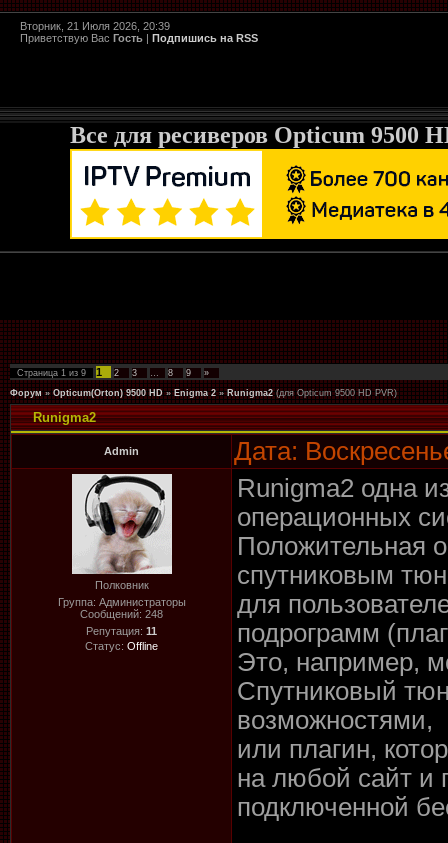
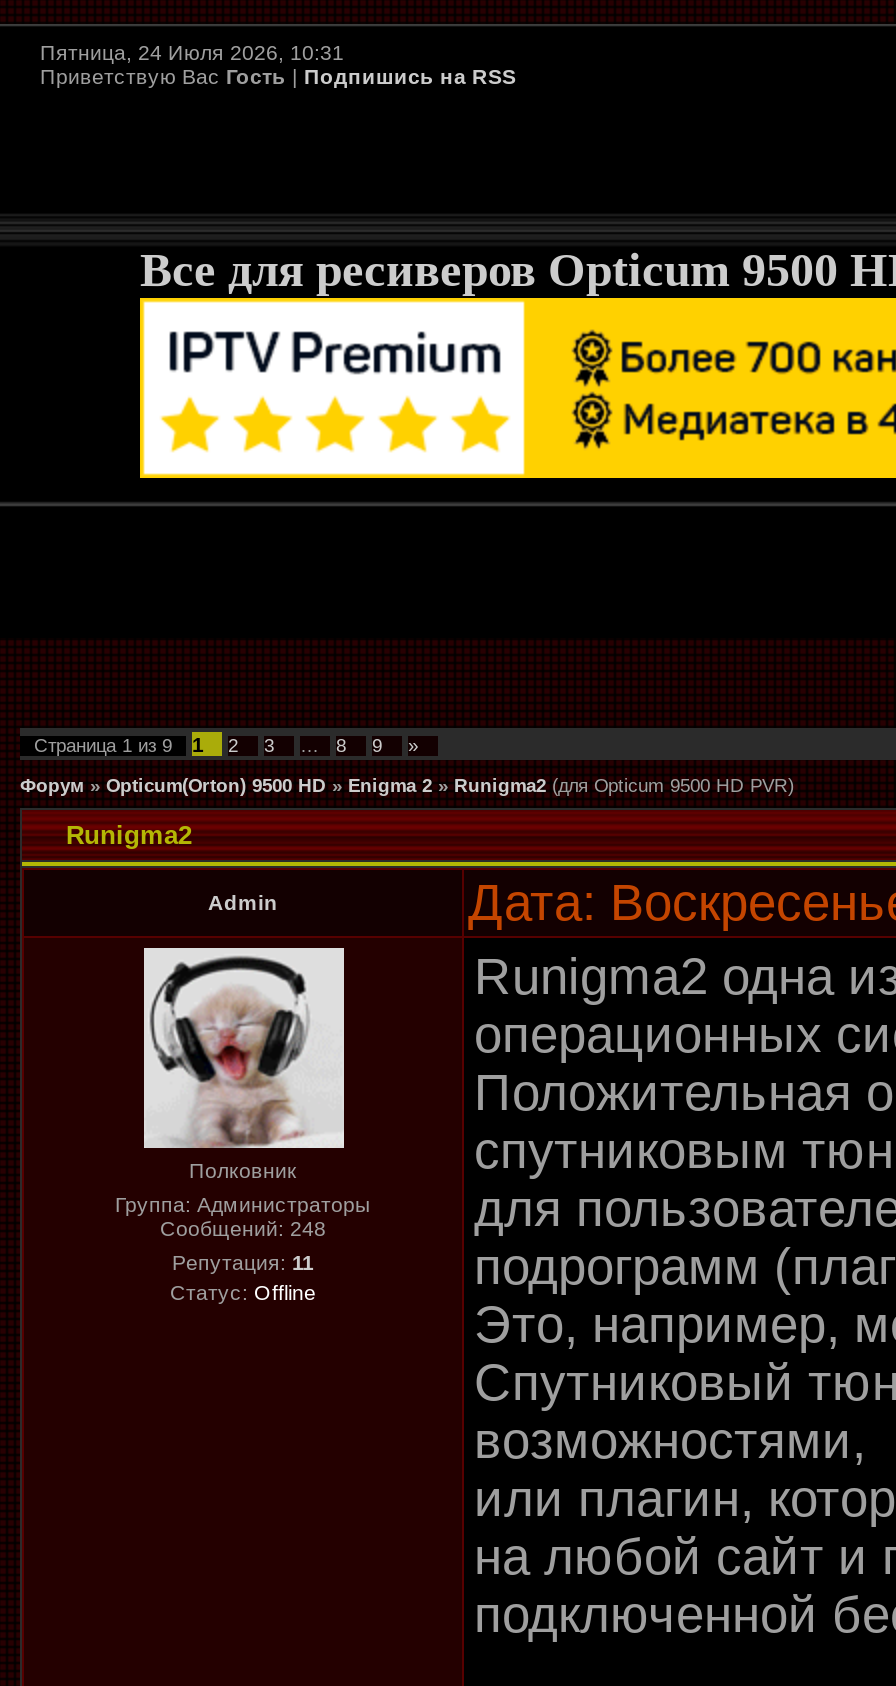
- Вторник, 21 Июля 2026, 20:39
+ Пятница, 24 Июля 2026, 10:31

- [image]
+ [image]
